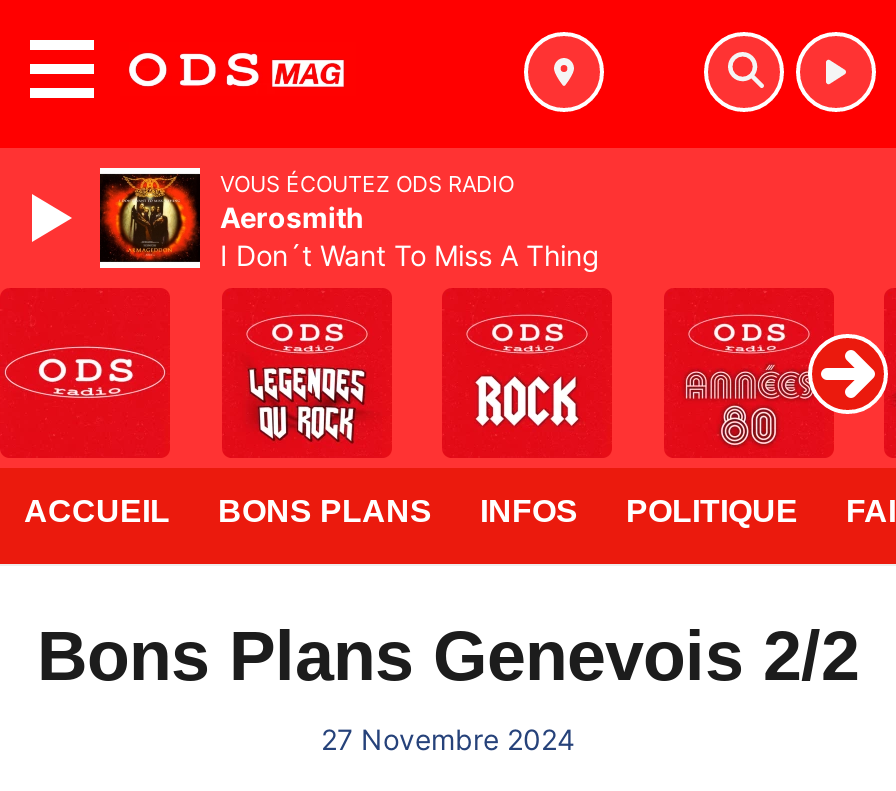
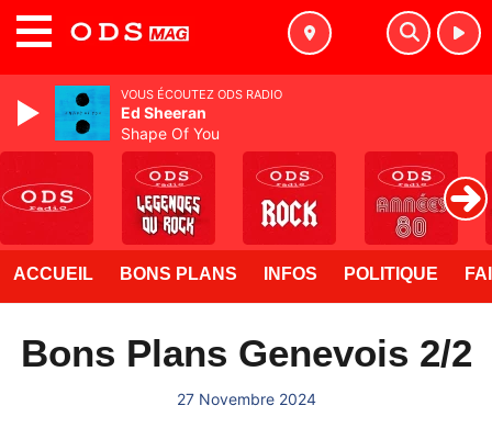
- [image]
- Aerosmith
- I Don´t Want To Miss A Thing
+ [image]
+ Ed Sheeran
+ Shape Of You
